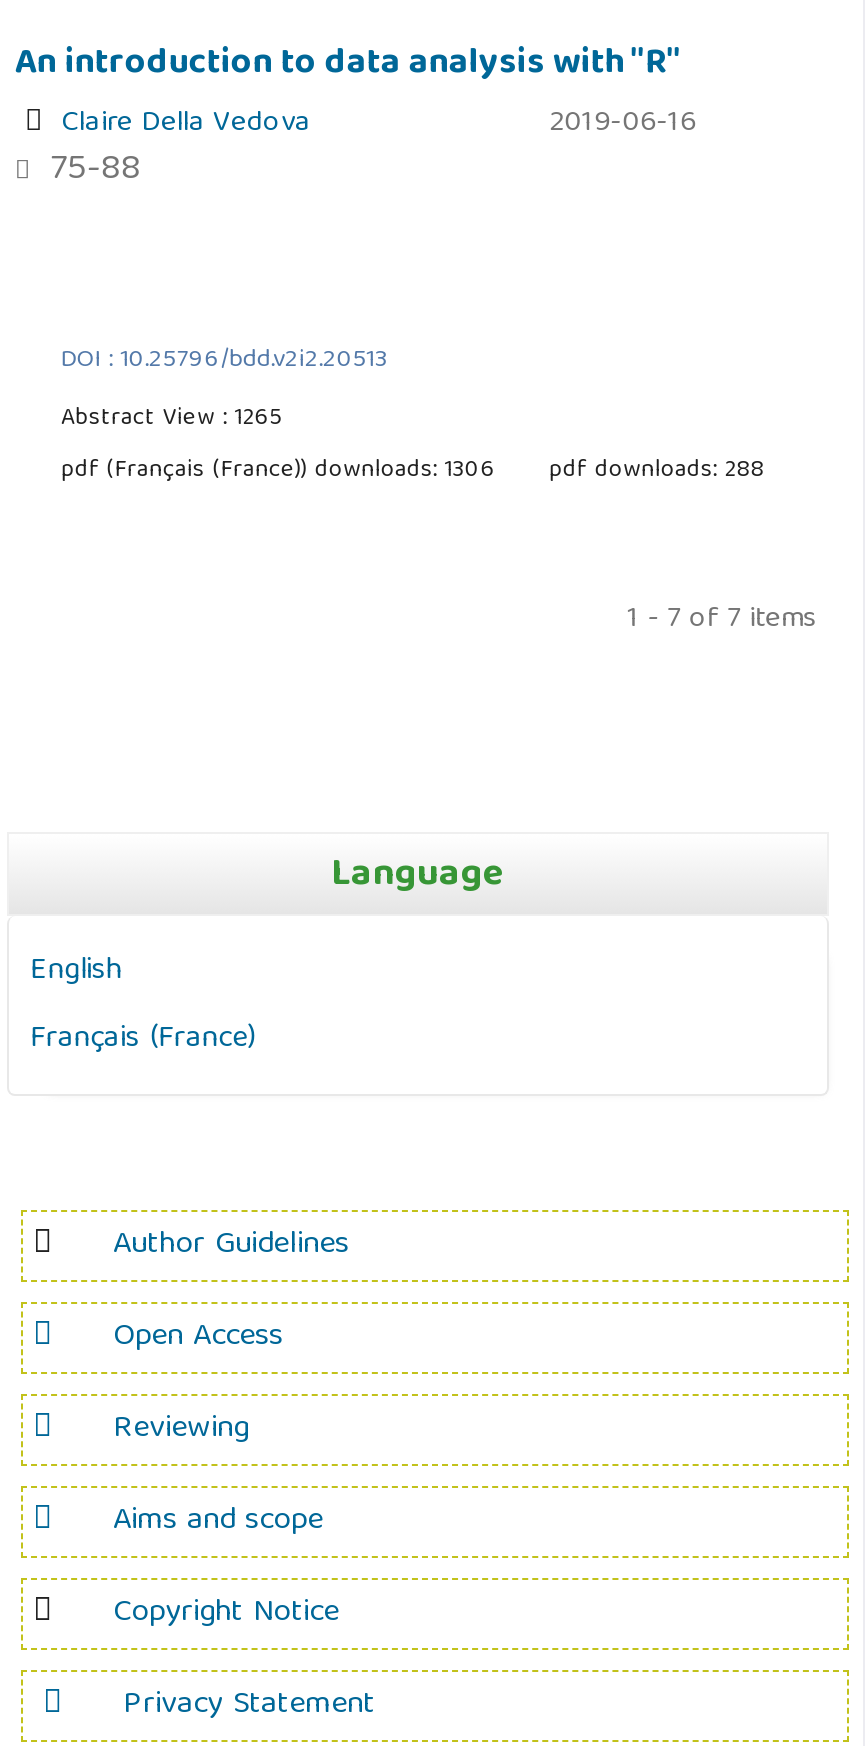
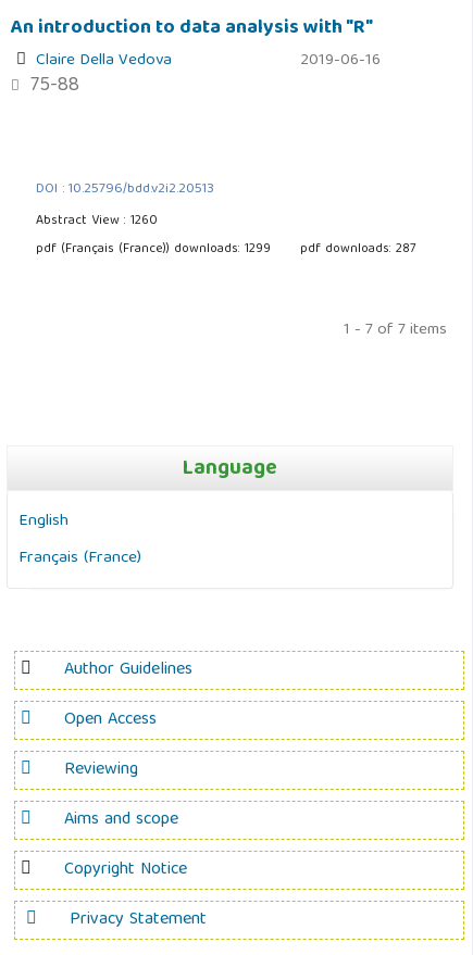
- Abstract View : 1265
+ Abstract View : 1260

- pdf (Français (France)) downloads: 1306
+ pdf (Français (France)) downloads: 1299

- pdf downloads: 288
+ pdf downloads: 287
